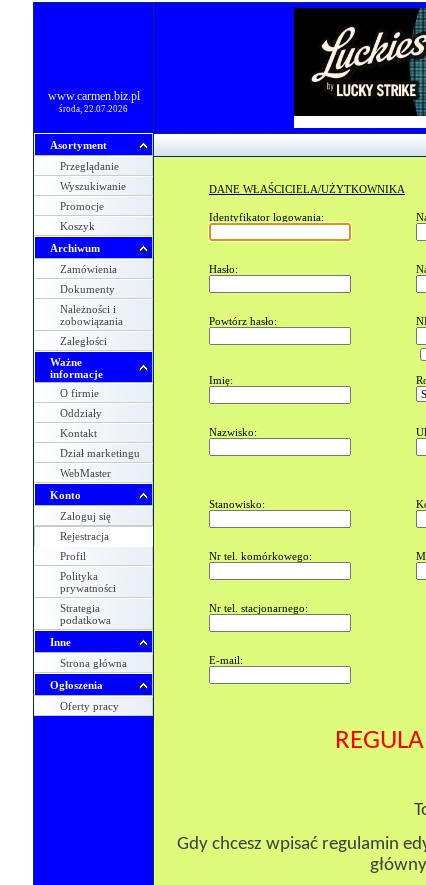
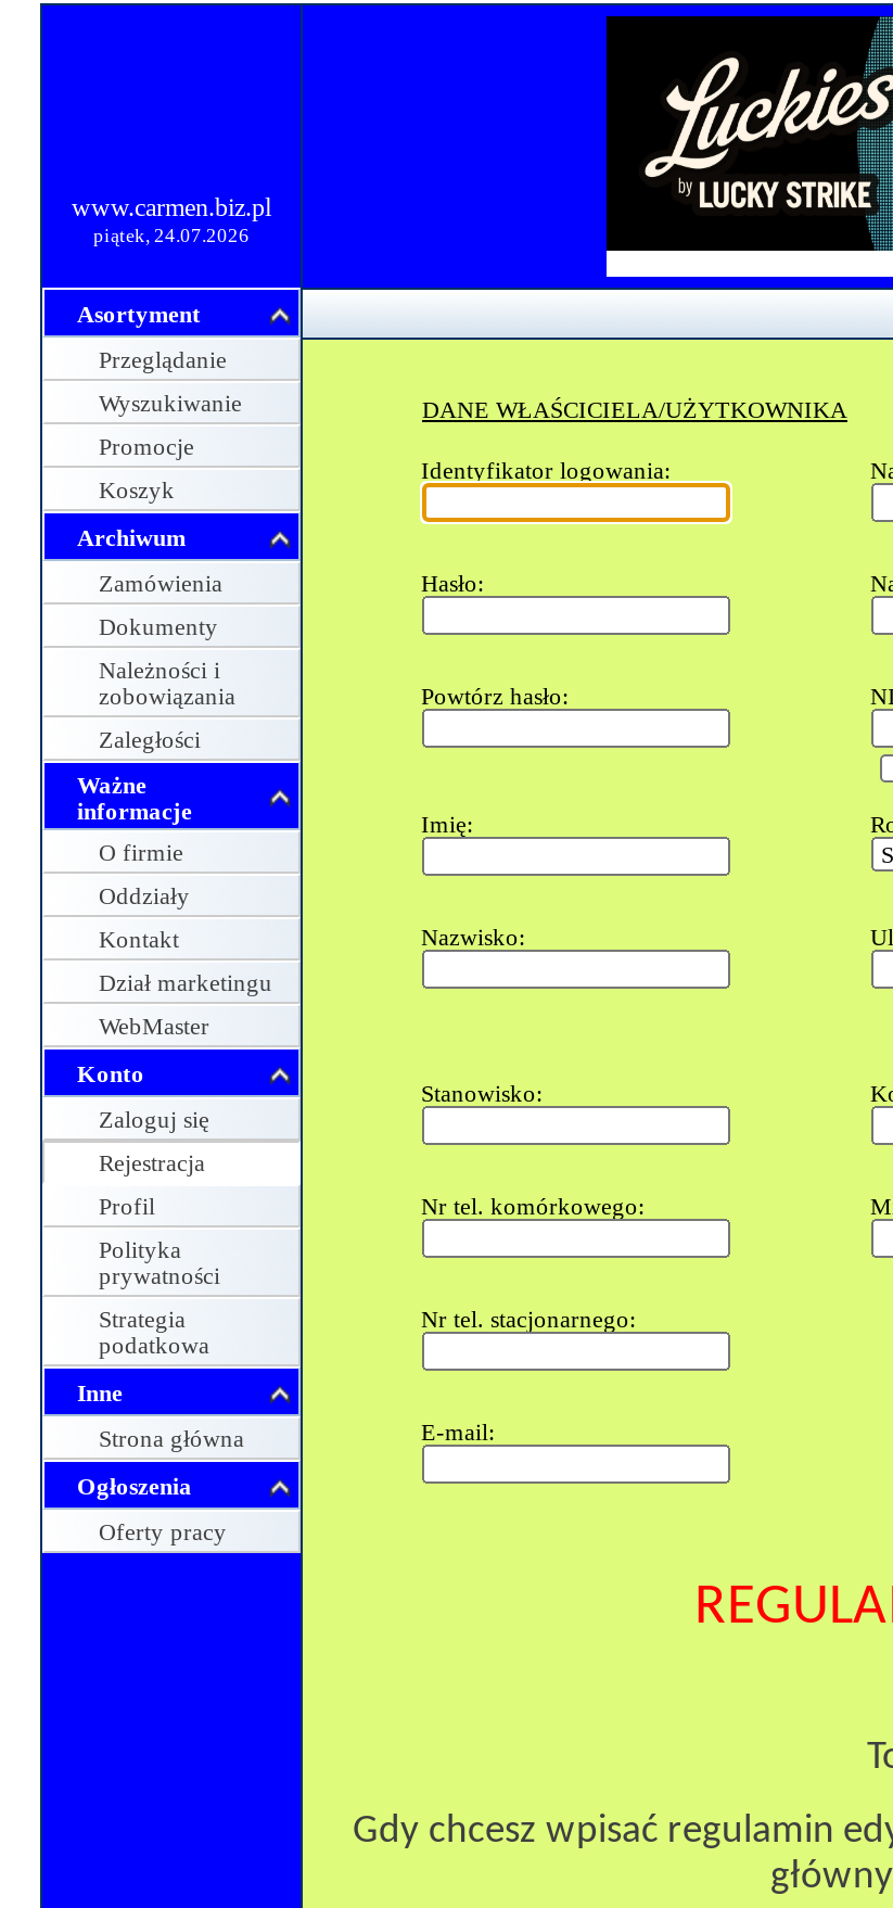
- środa, 22.07.2026
+ piątek, 24.07.2026
